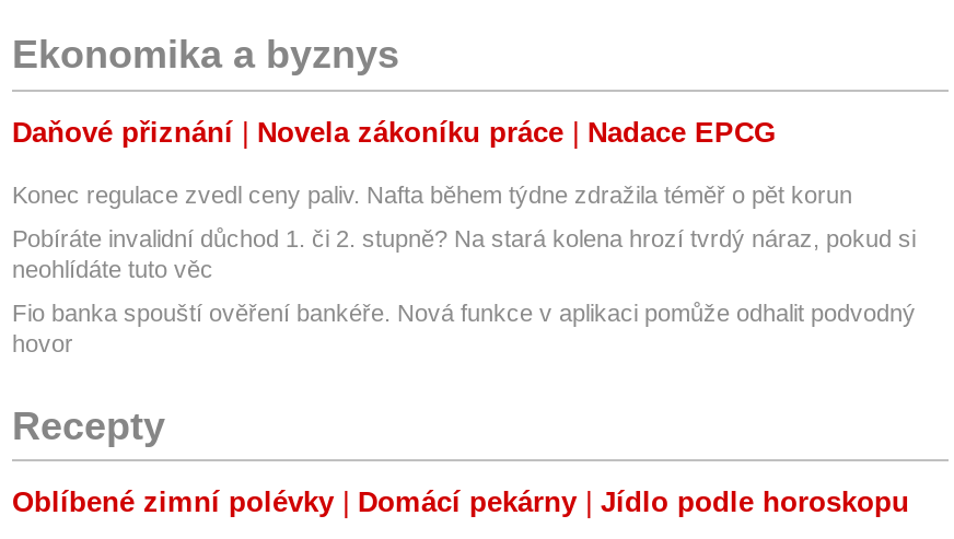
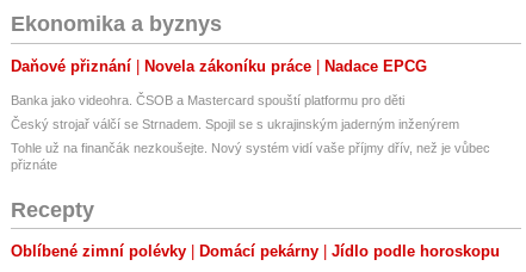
- Konec regulace zvedl ceny paliv. Nafta během týdne zdražila téměř o pět korun
+ Banka jako videohra. ČSOB a Mastercard spouští platformu pro děti

- Pobíráte invalidní důchod 1. či 2. stupně? Na stará kolena hrozí tvrdý náraz, pokud si
- neohlídáte tuto věc
+ Český strojař válčí se Strnadem. Spojil se s ukrajinským jaderným inženýrem

- Fio banka spouští ověření bankéře. Nová funkce v aplikaci pomůže odhalit podvodný
- hovor
+ Tohle už na finančák nezkoušejte. Nový systém vidí vaše příjmy dřív, než je vůbec
+ přiznáte
